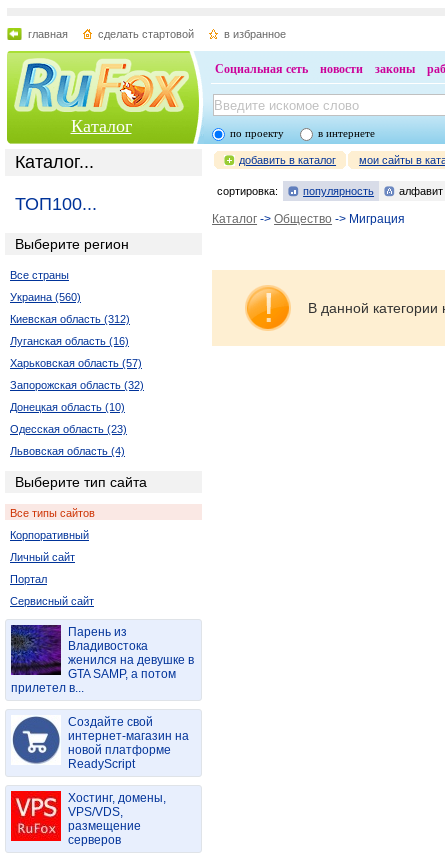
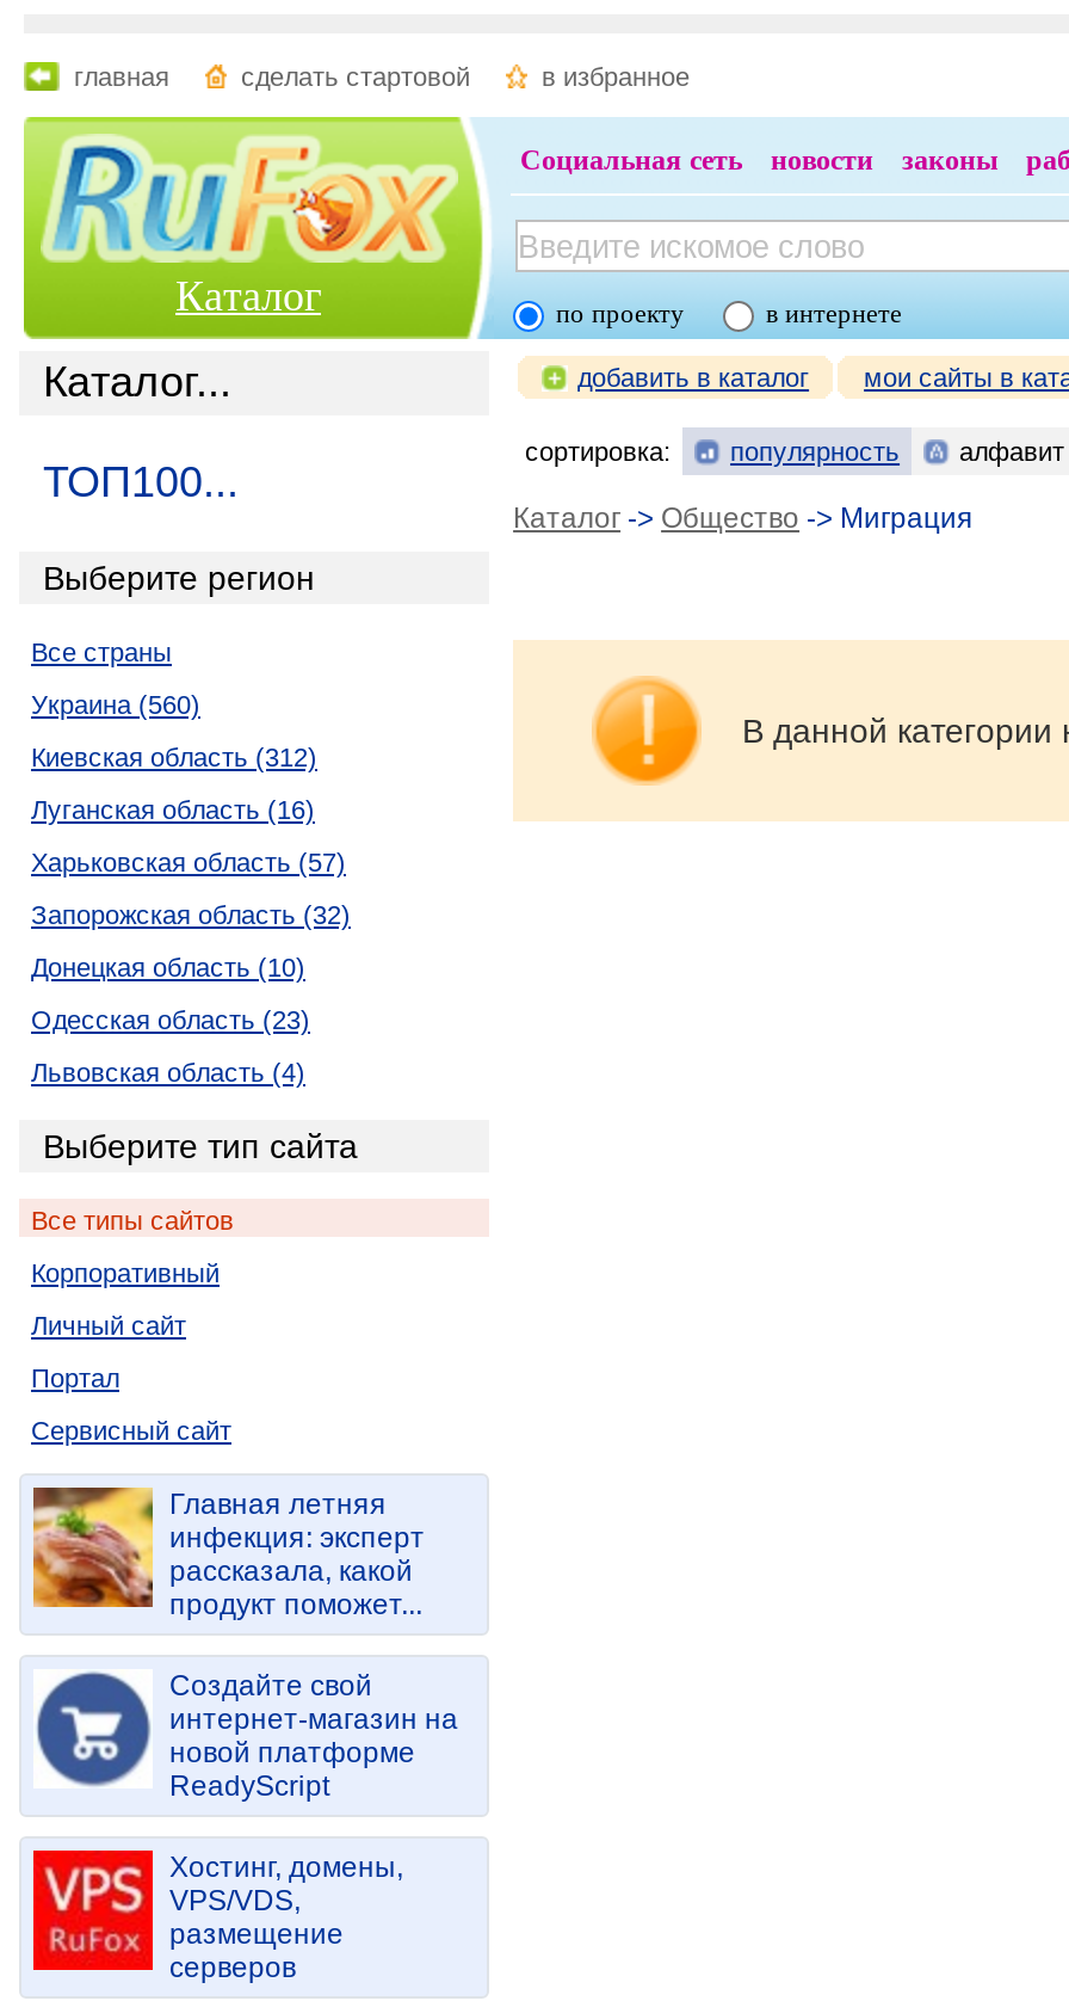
- [image]
- Парень из
- Владивостока
- женился на девушке в
- GTA SAMP, а потом
- прилетел в...
+ [image]
+ Главная летняя
+ инфекция: эксперт
+ рассказала, какой
+ продукт поможет...
